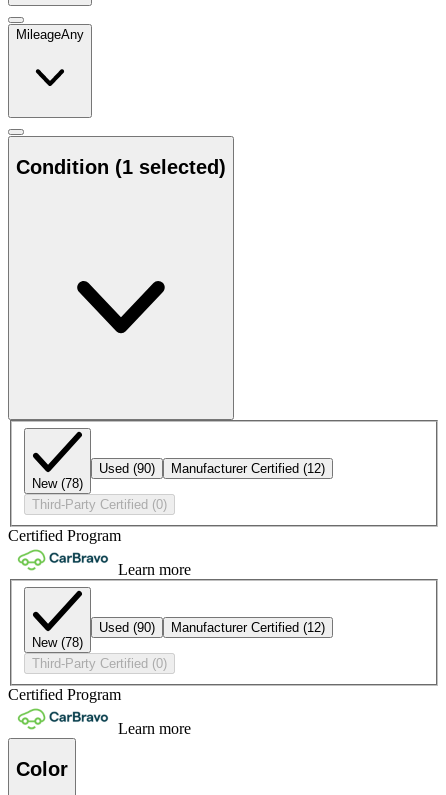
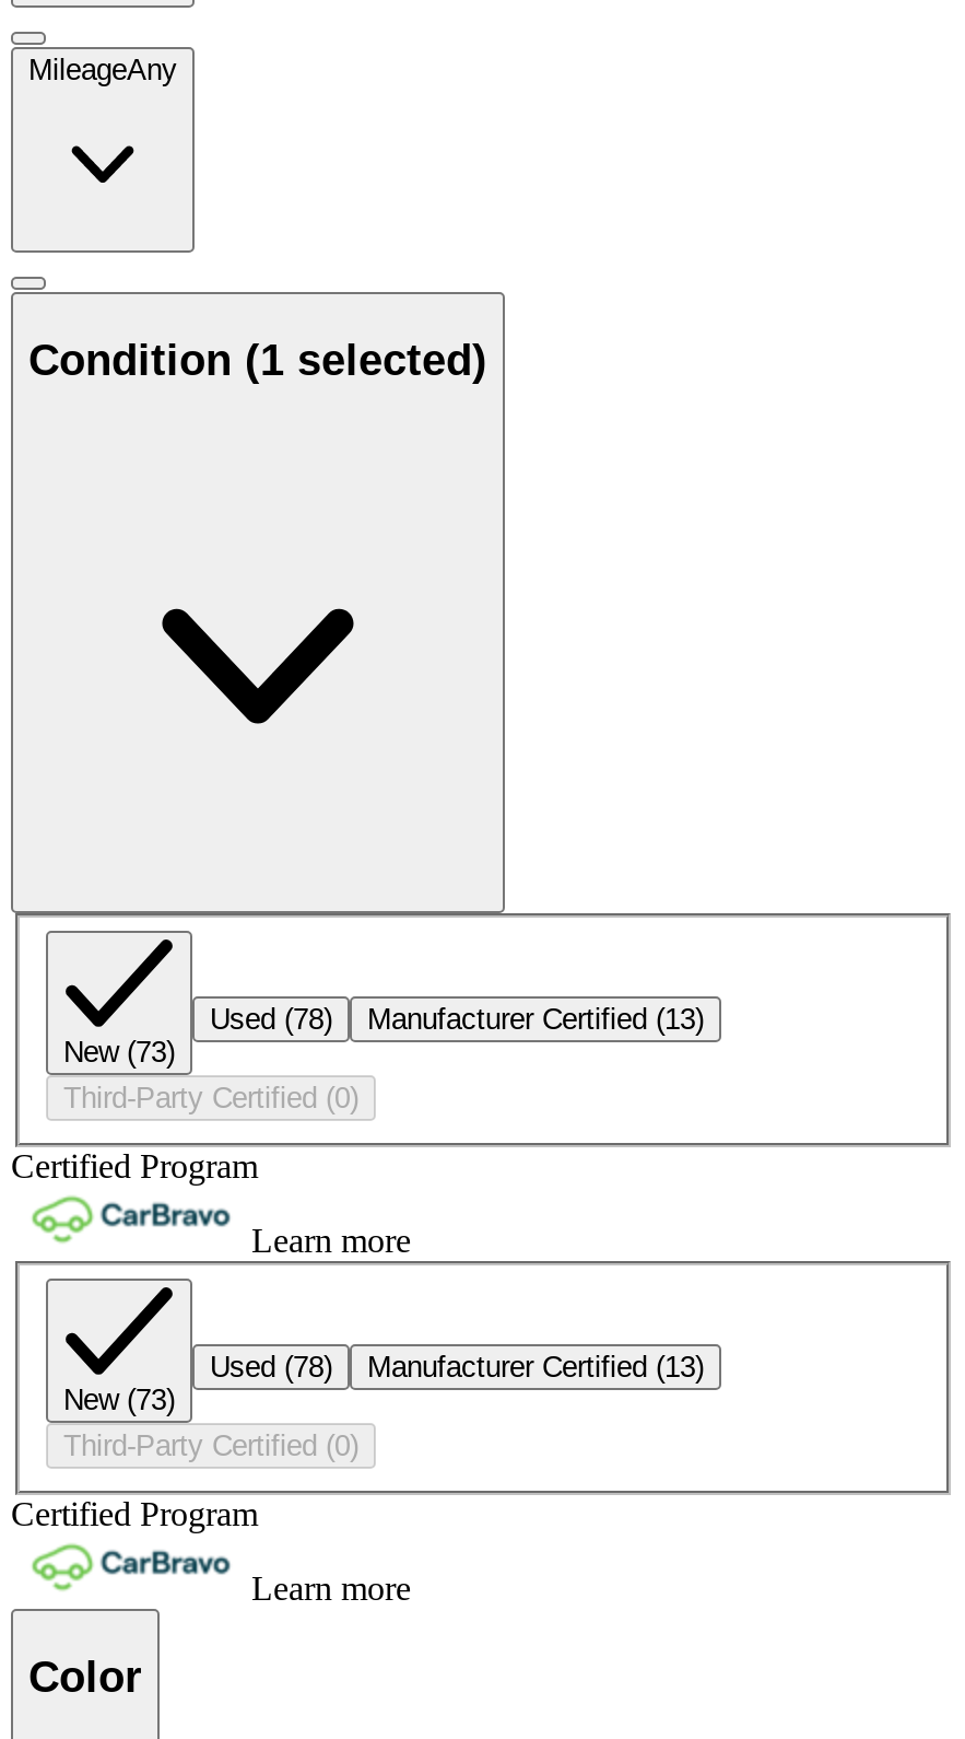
- Used (90)
+ Used (78)

- Manufacturer Certified (12)
+ Manufacturer Certified (13)

- New (78)
+ New (73)

- Used (90)
+ Used (78)

- Manufacturer Certified (12)
+ Manufacturer Certified (13)

- New (78)
+ New (73)
